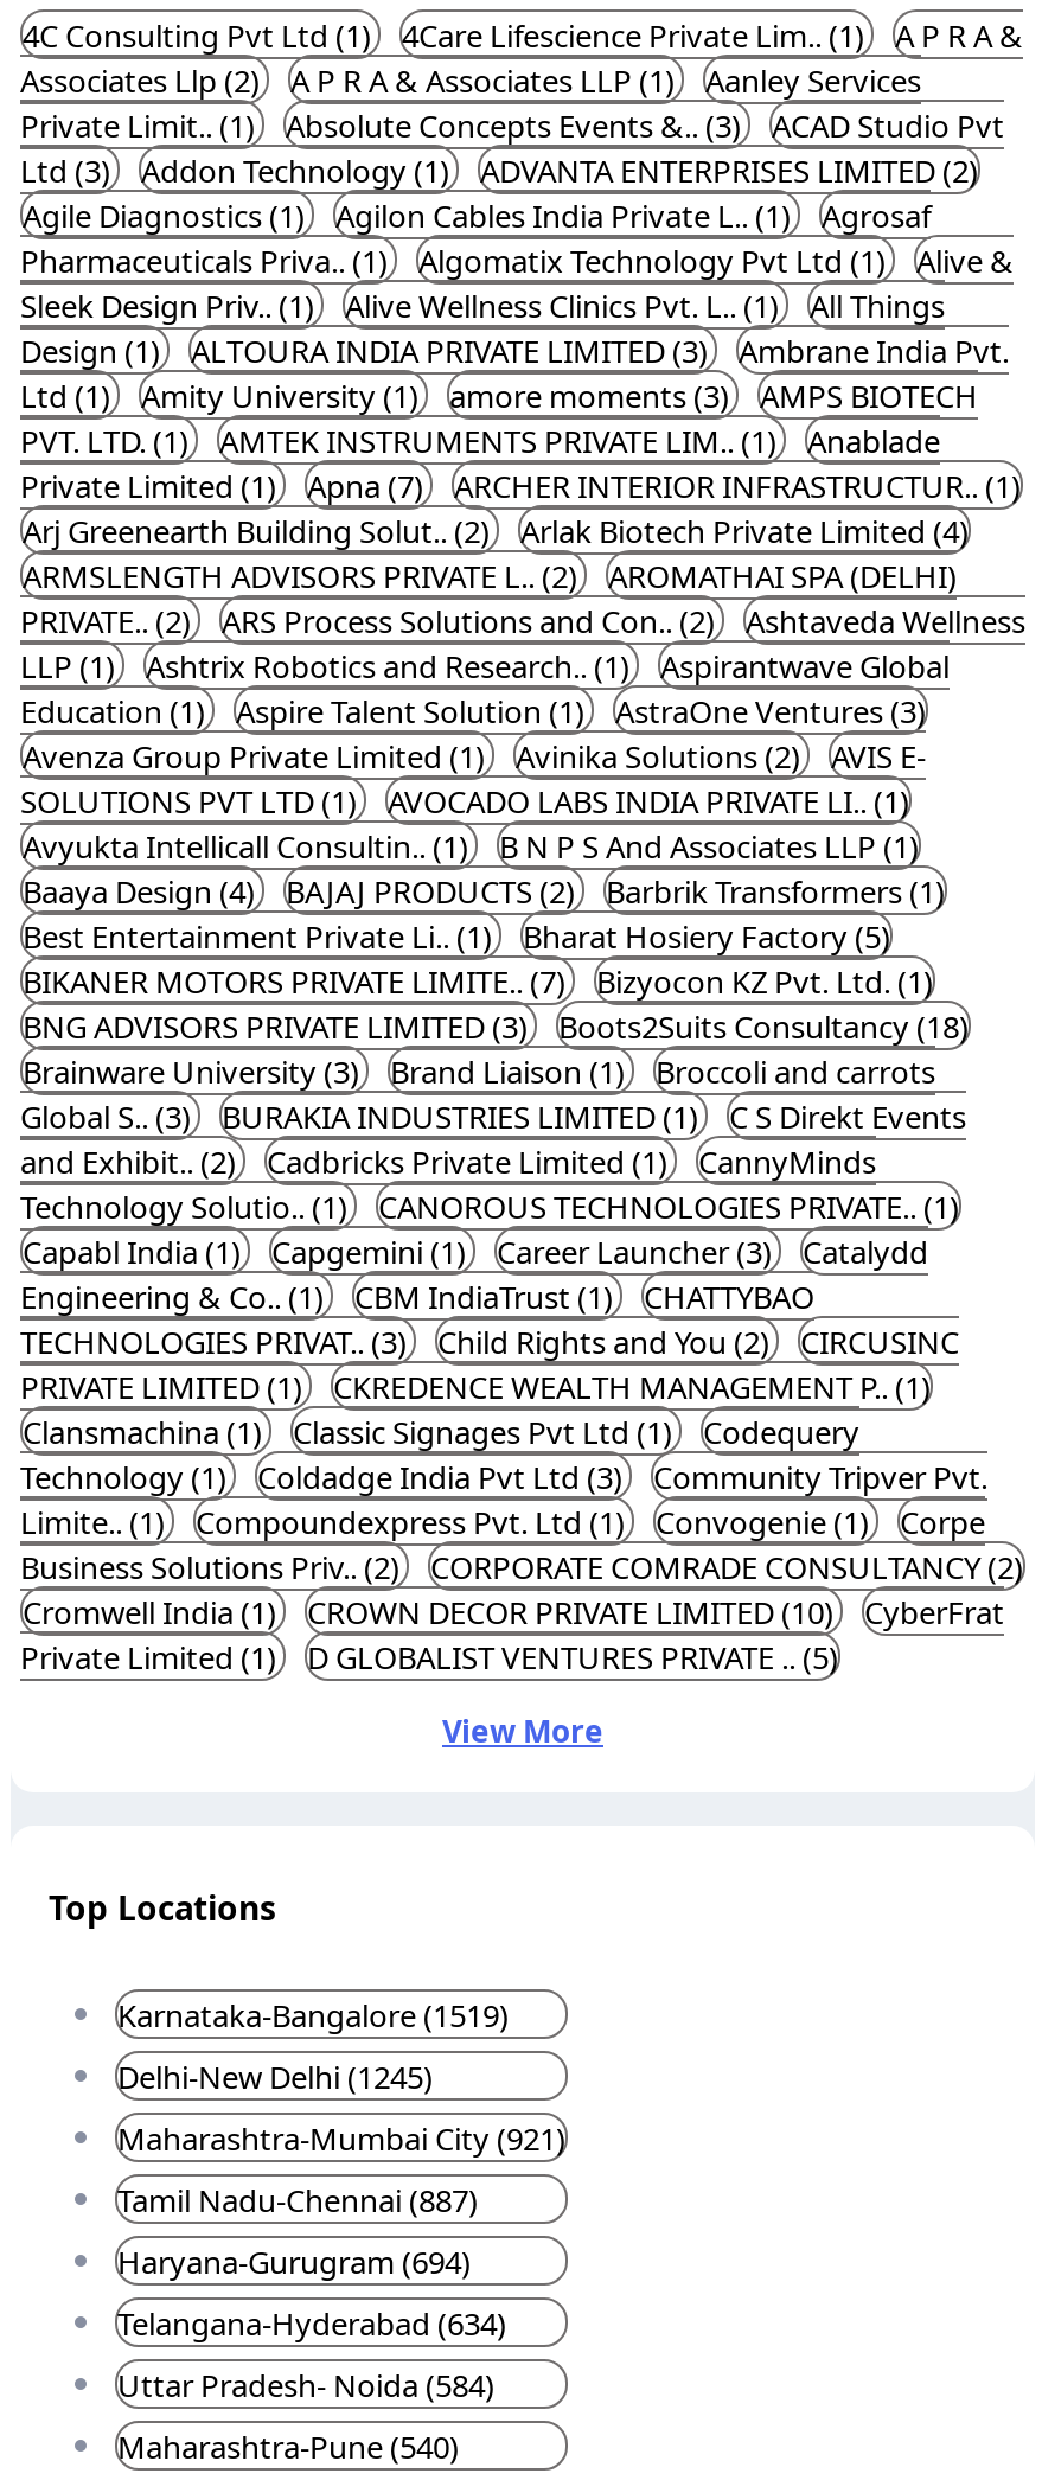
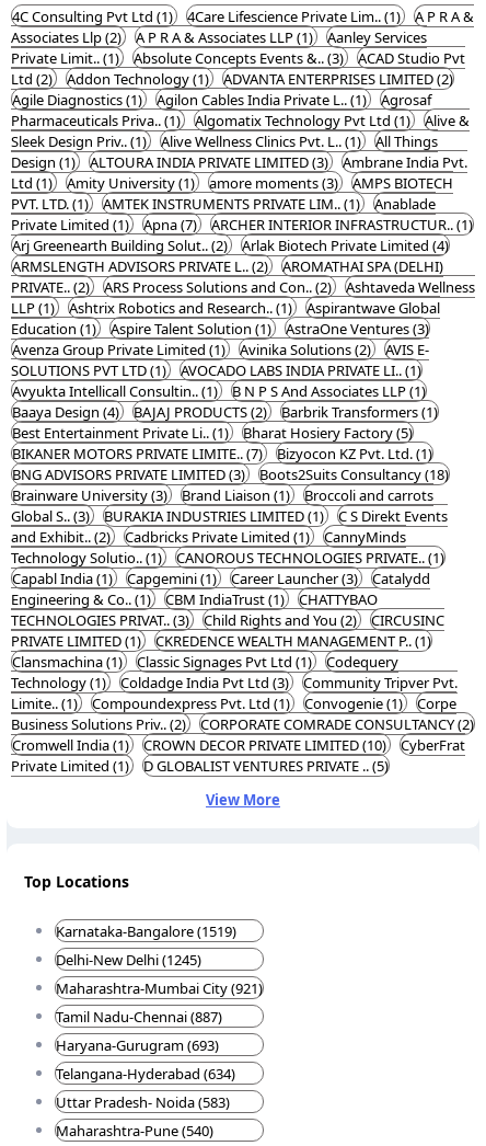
- Ltd (3) Addon Technology (1) ADVANTA ENTERPRISES LIMITED (2)
+ Ltd (2) Addon Technology (1) ADVANTA ENTERPRISES LIMITED (2)

- Haryana-Gurugram (694)
+ Haryana-Gurugram (693)

- Uttar Pradesh- Noida (584)
+ Uttar Pradesh- Noida (583)
